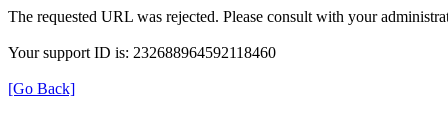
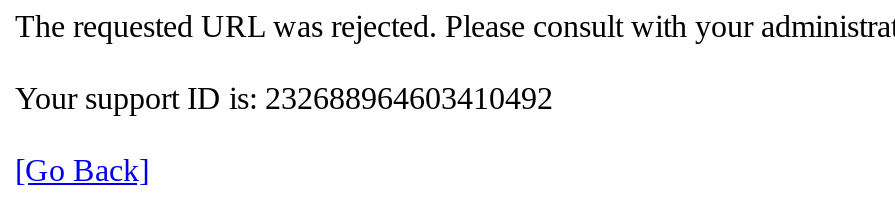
- Your support ID is: 232688964592118460
+ Your support ID is: 232688964603410492
